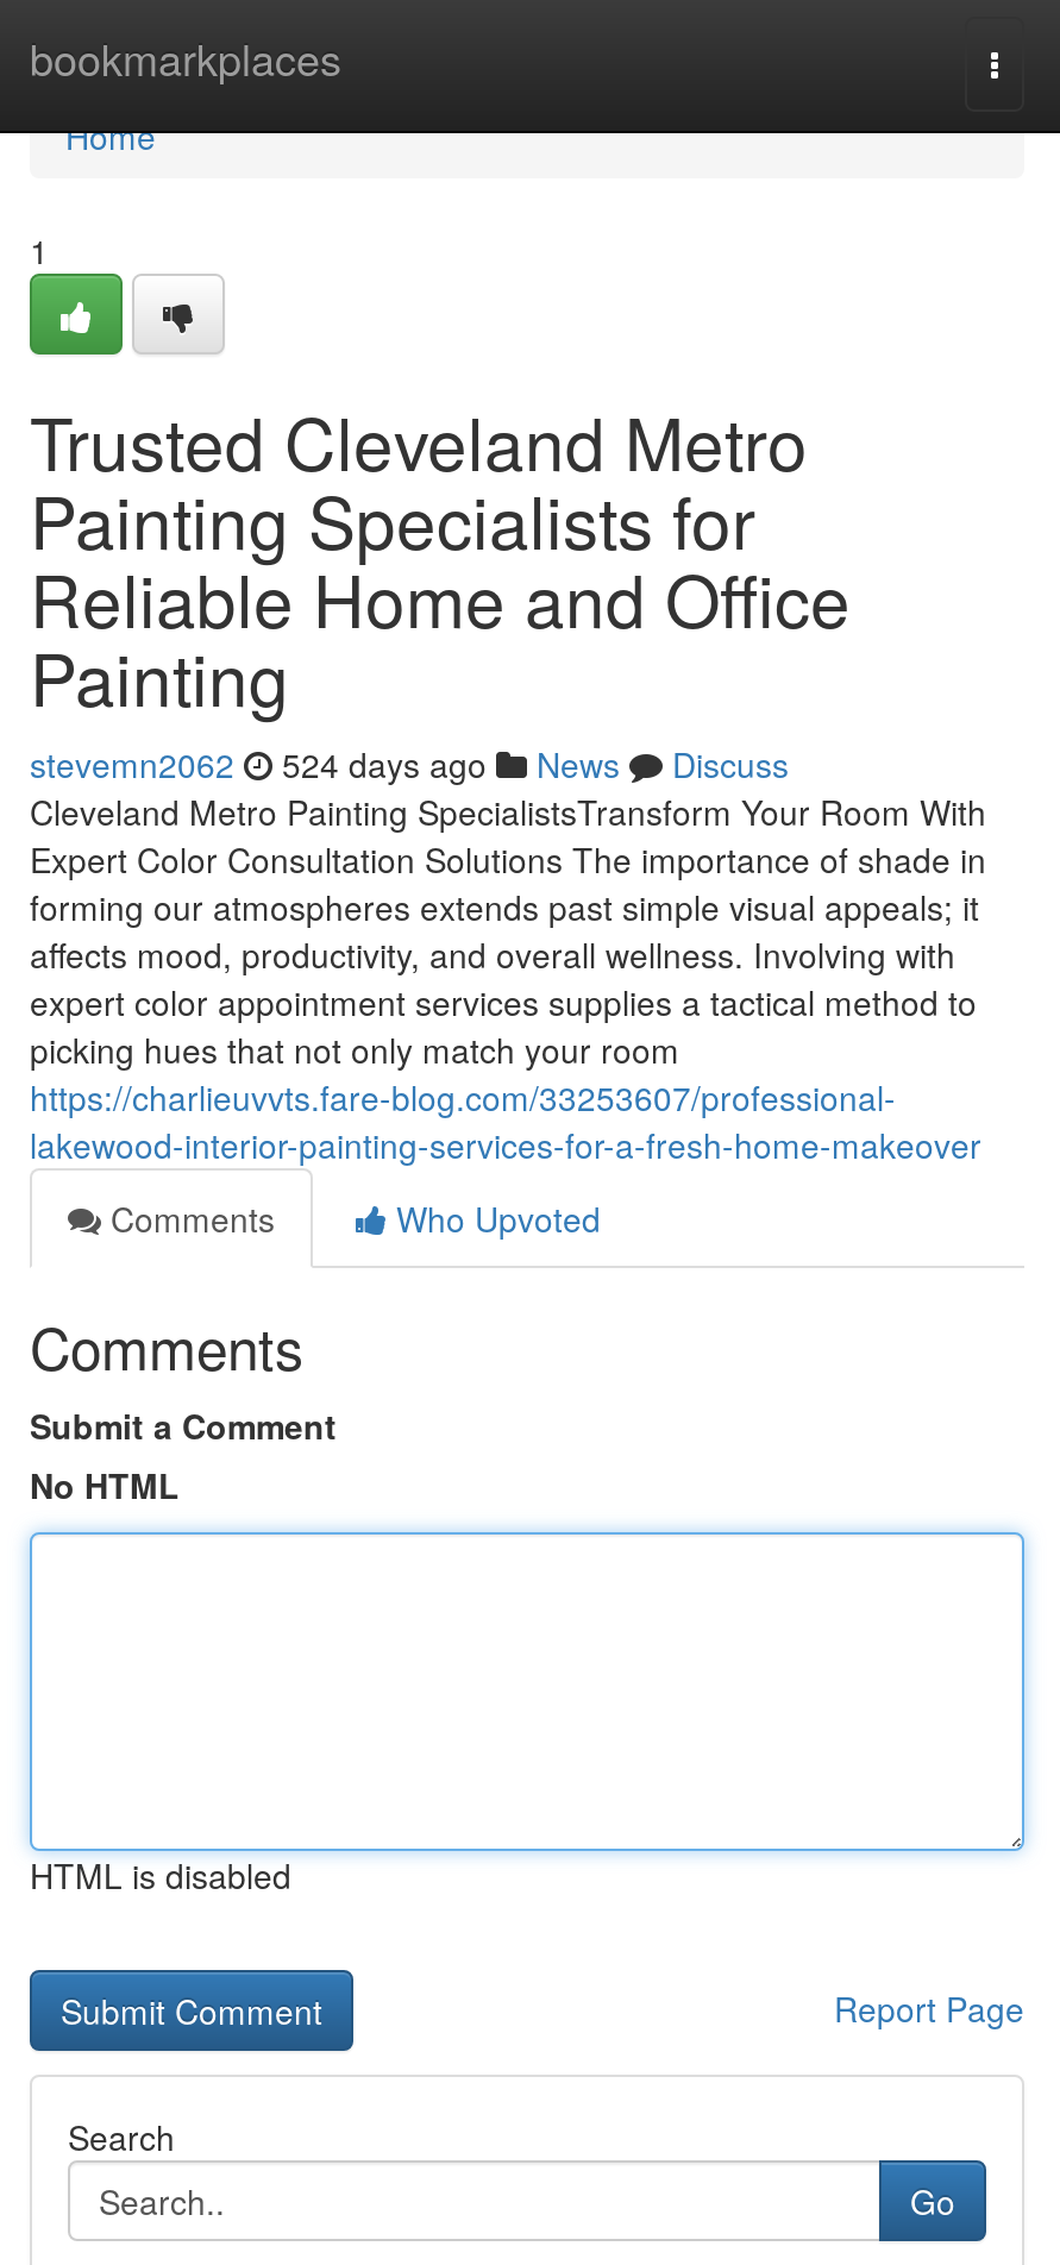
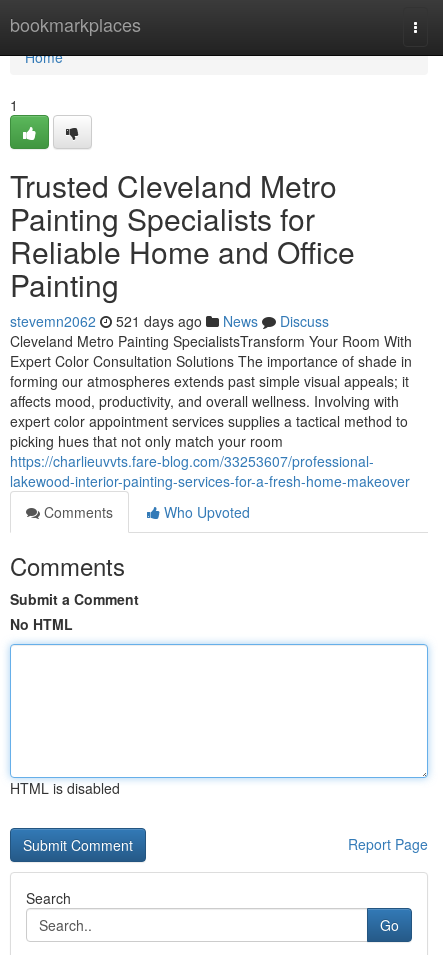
- stevemn2062 524 days ago News Discuss
+ stevemn2062 521 days ago News Discuss
